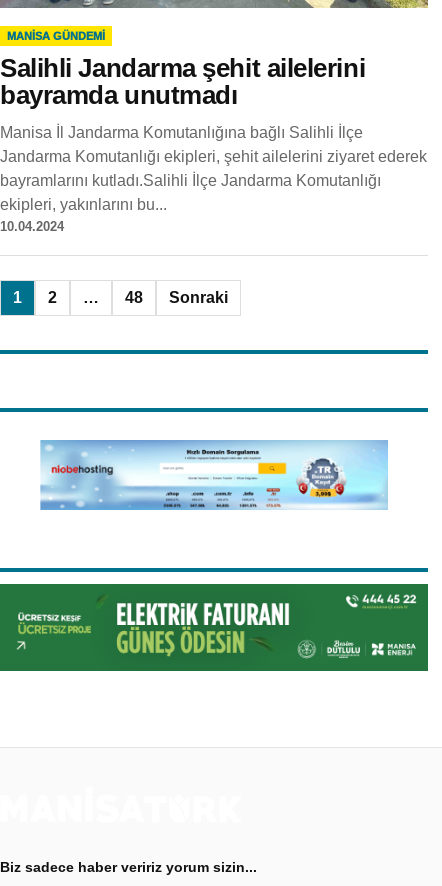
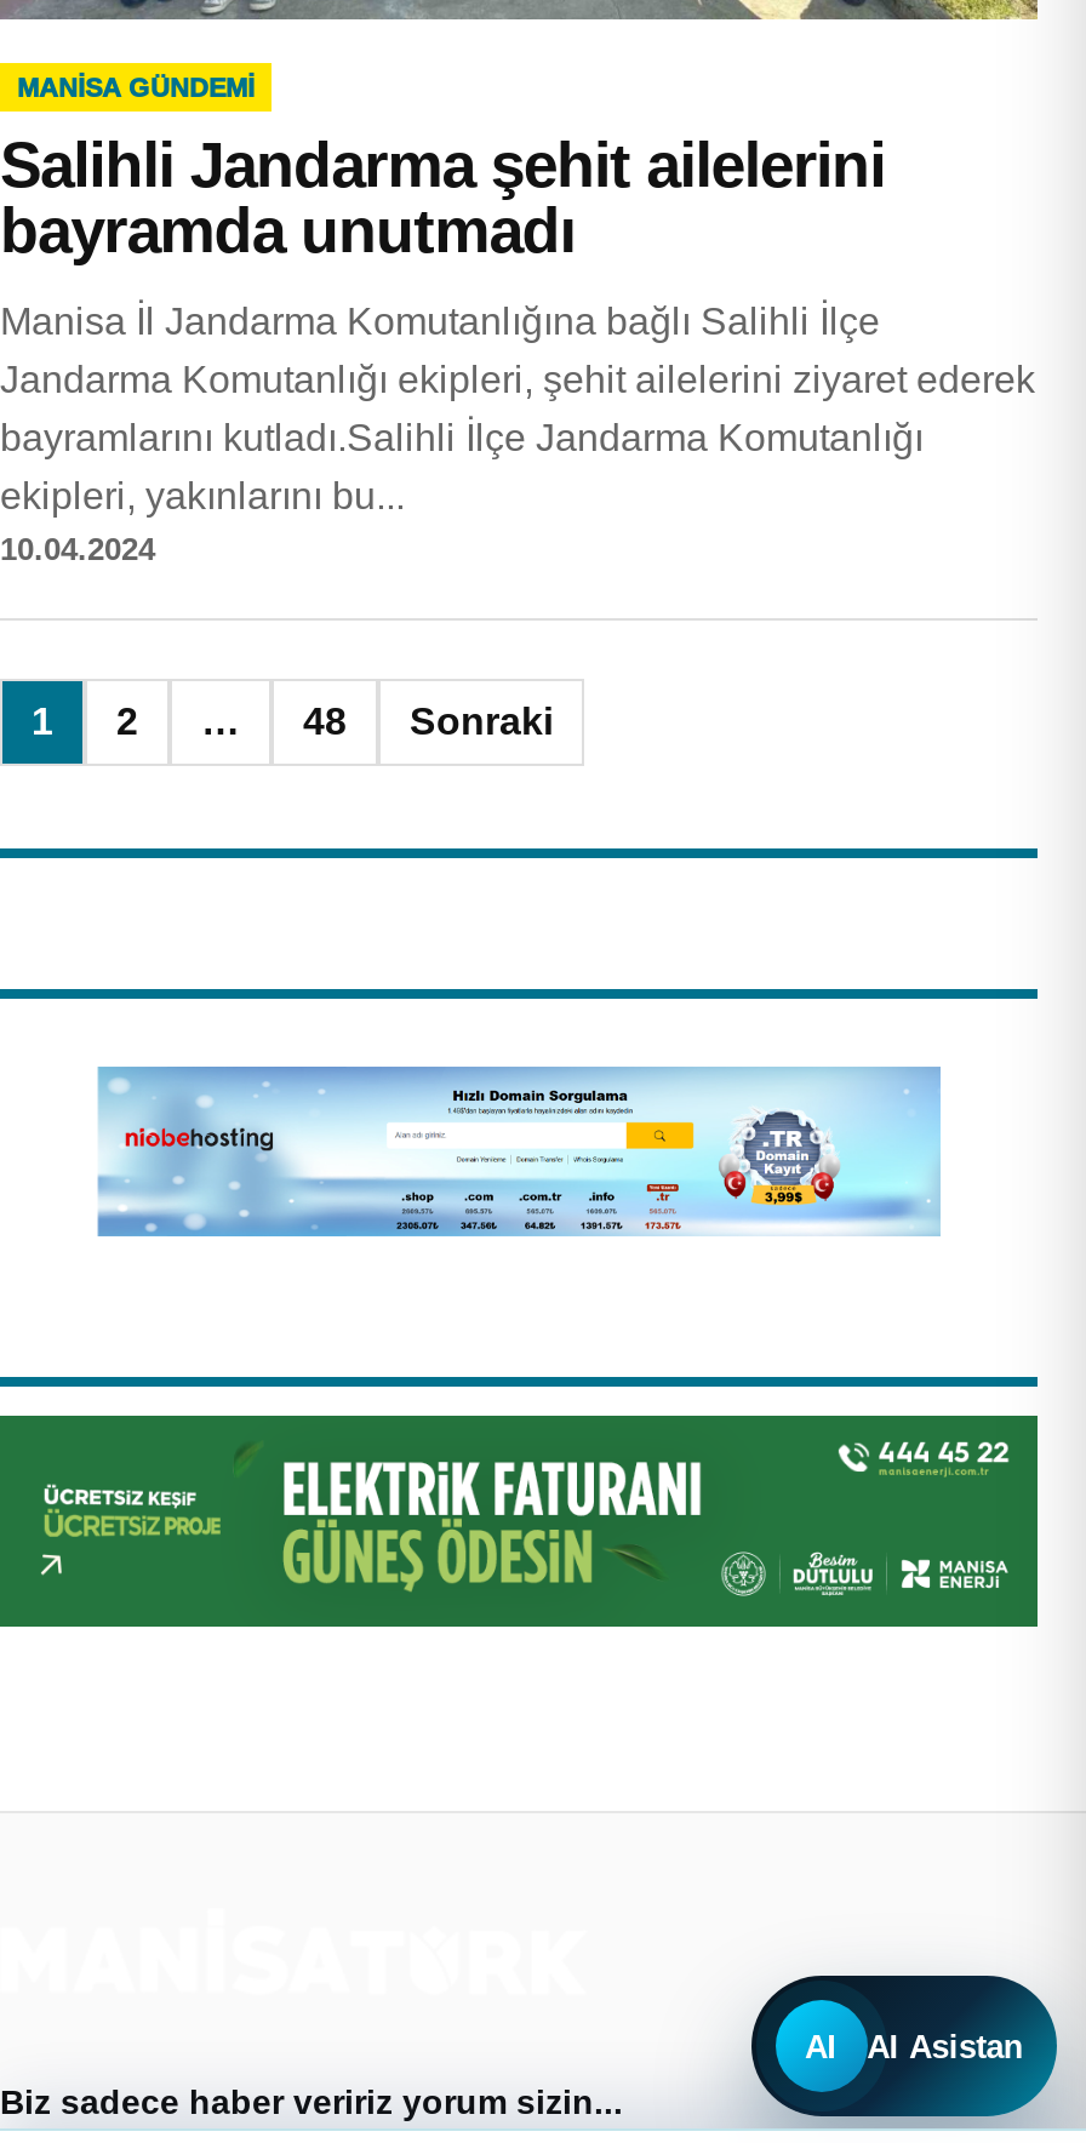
+ [image]
+ AI
+ AI Asistan
